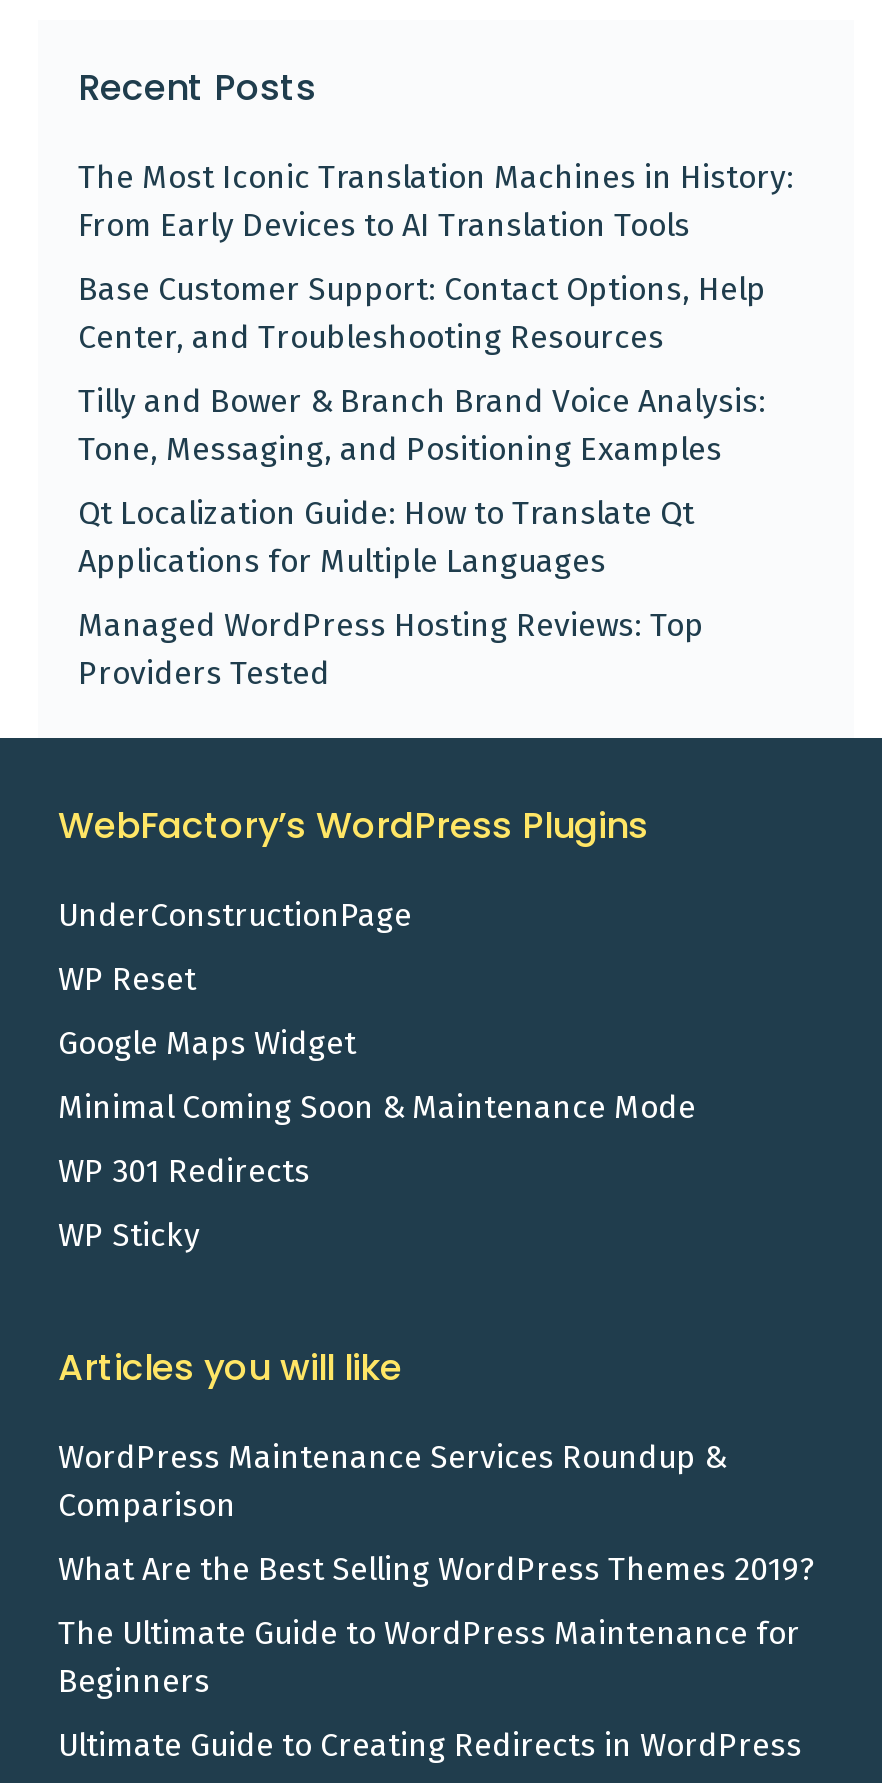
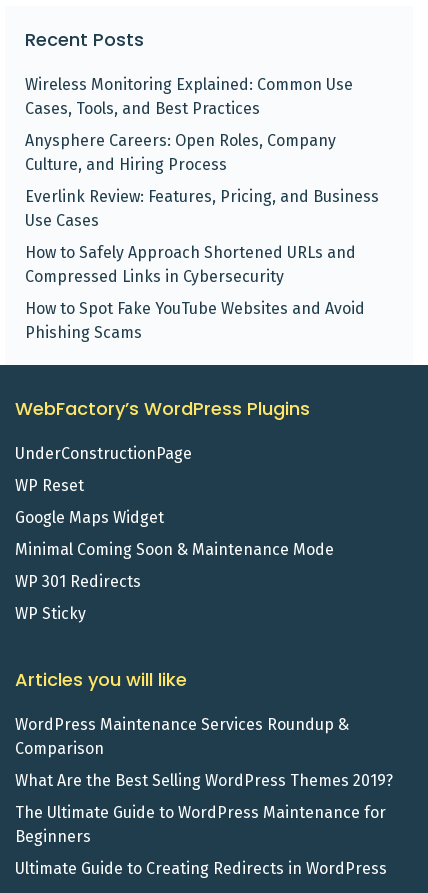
- The Most Iconic Translation Machines in History:
- From Early Devices to AI Translation Tools
+ Wireless Monitoring Explained: Common Use
+ Cases, Tools, and Best Practices

- Base Customer Support: Contact Options, Help
- Center, and Troubleshooting Resources
+ Anysphere Careers: Open Roles, Company
+ Culture, and Hiring Process

- Tilly and Bower & Branch Brand Voice Analysis:
- Tone, Messaging, and Positioning Examples
+ Everlink Review: Features, Pricing, and Business
+ Use Cases

- Qt Localization Guide: How to Translate Qt
- Applications for Multiple Languages
+ How to Safely Approach Shortened URLs and
+ Compressed Links in Cybersecurity

- Managed WordPress Hosting Reviews: Top
- Providers Tested
+ How to Spot Fake YouTube Websites and Avoid
+ Phishing Scams
